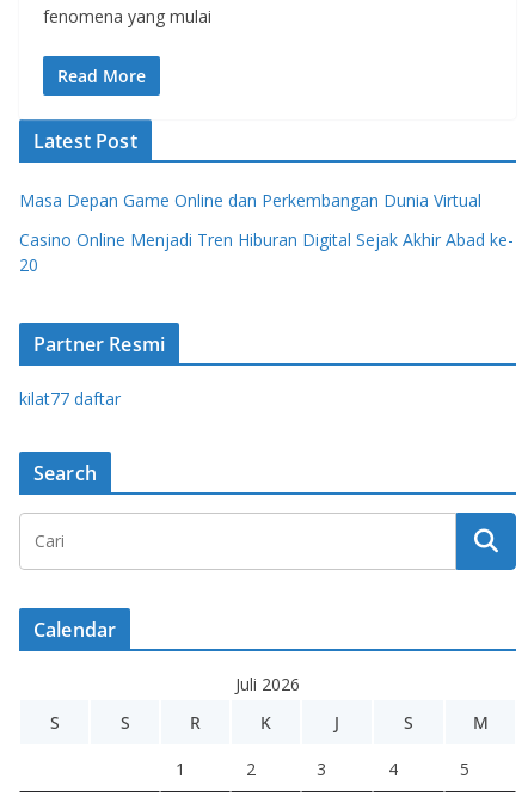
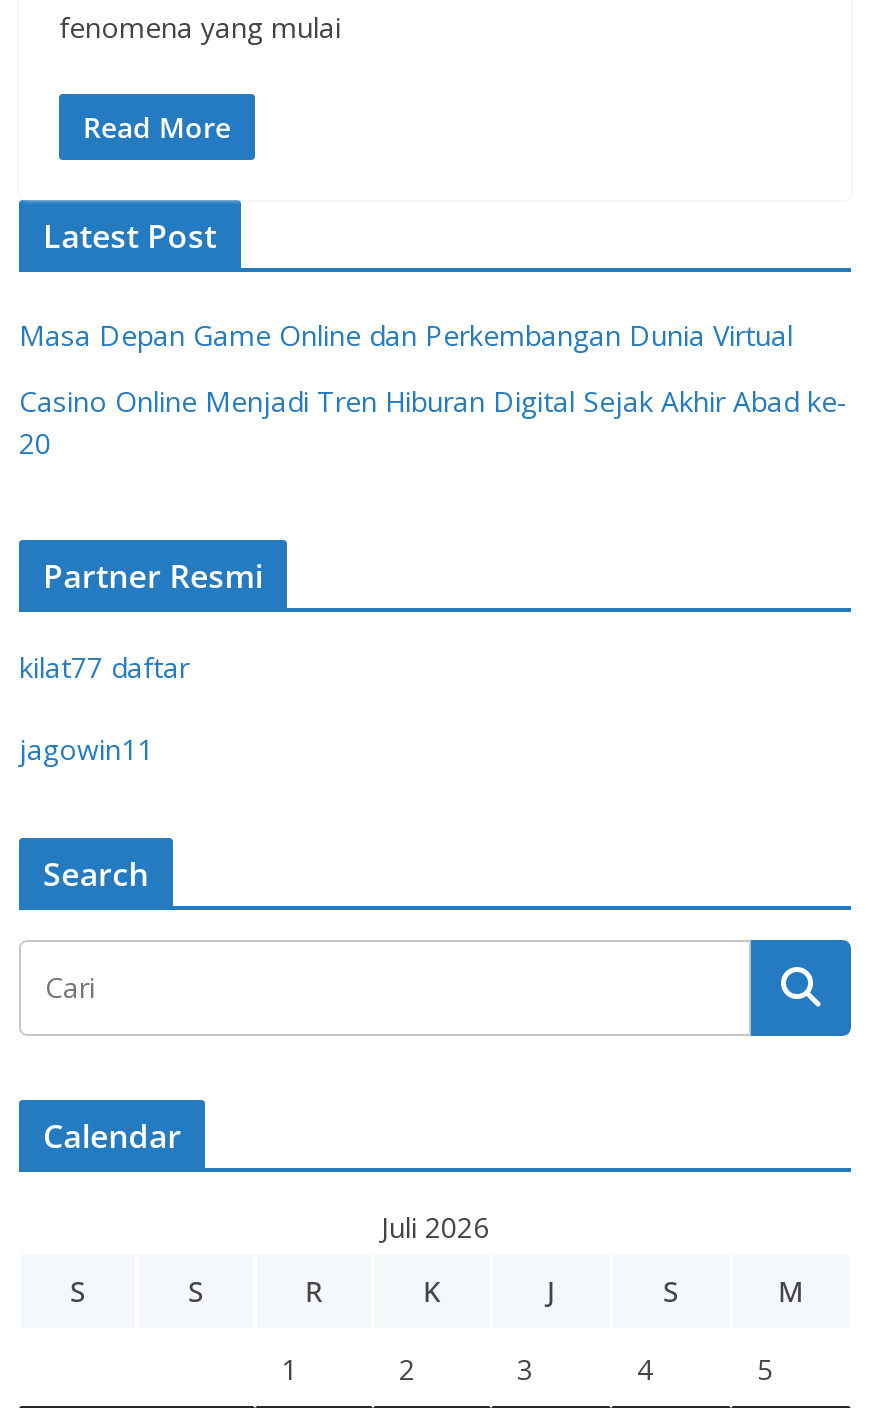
+ jagowin11
